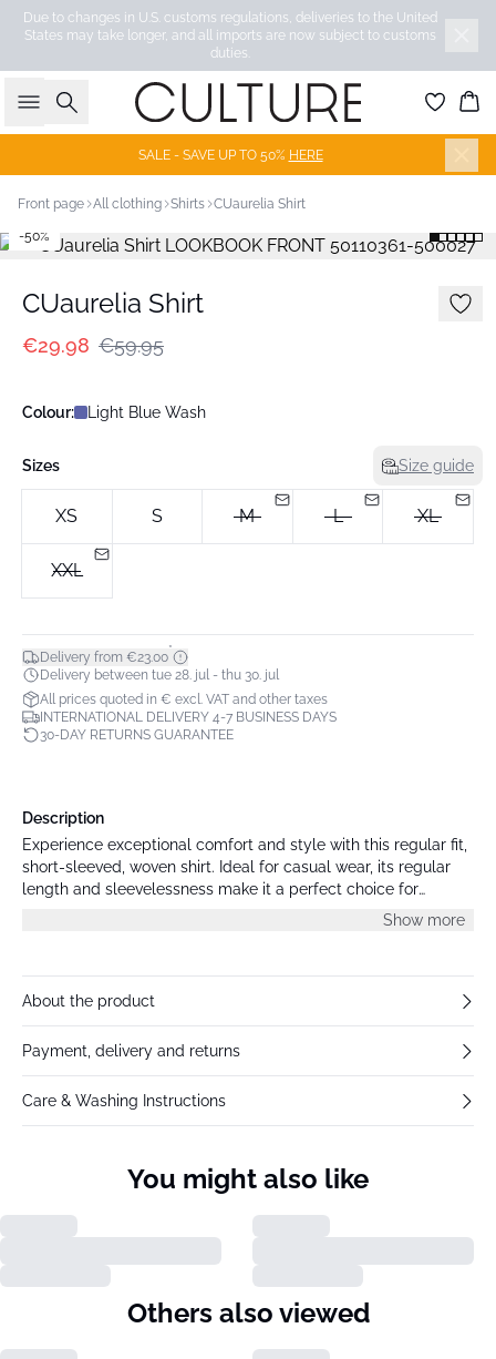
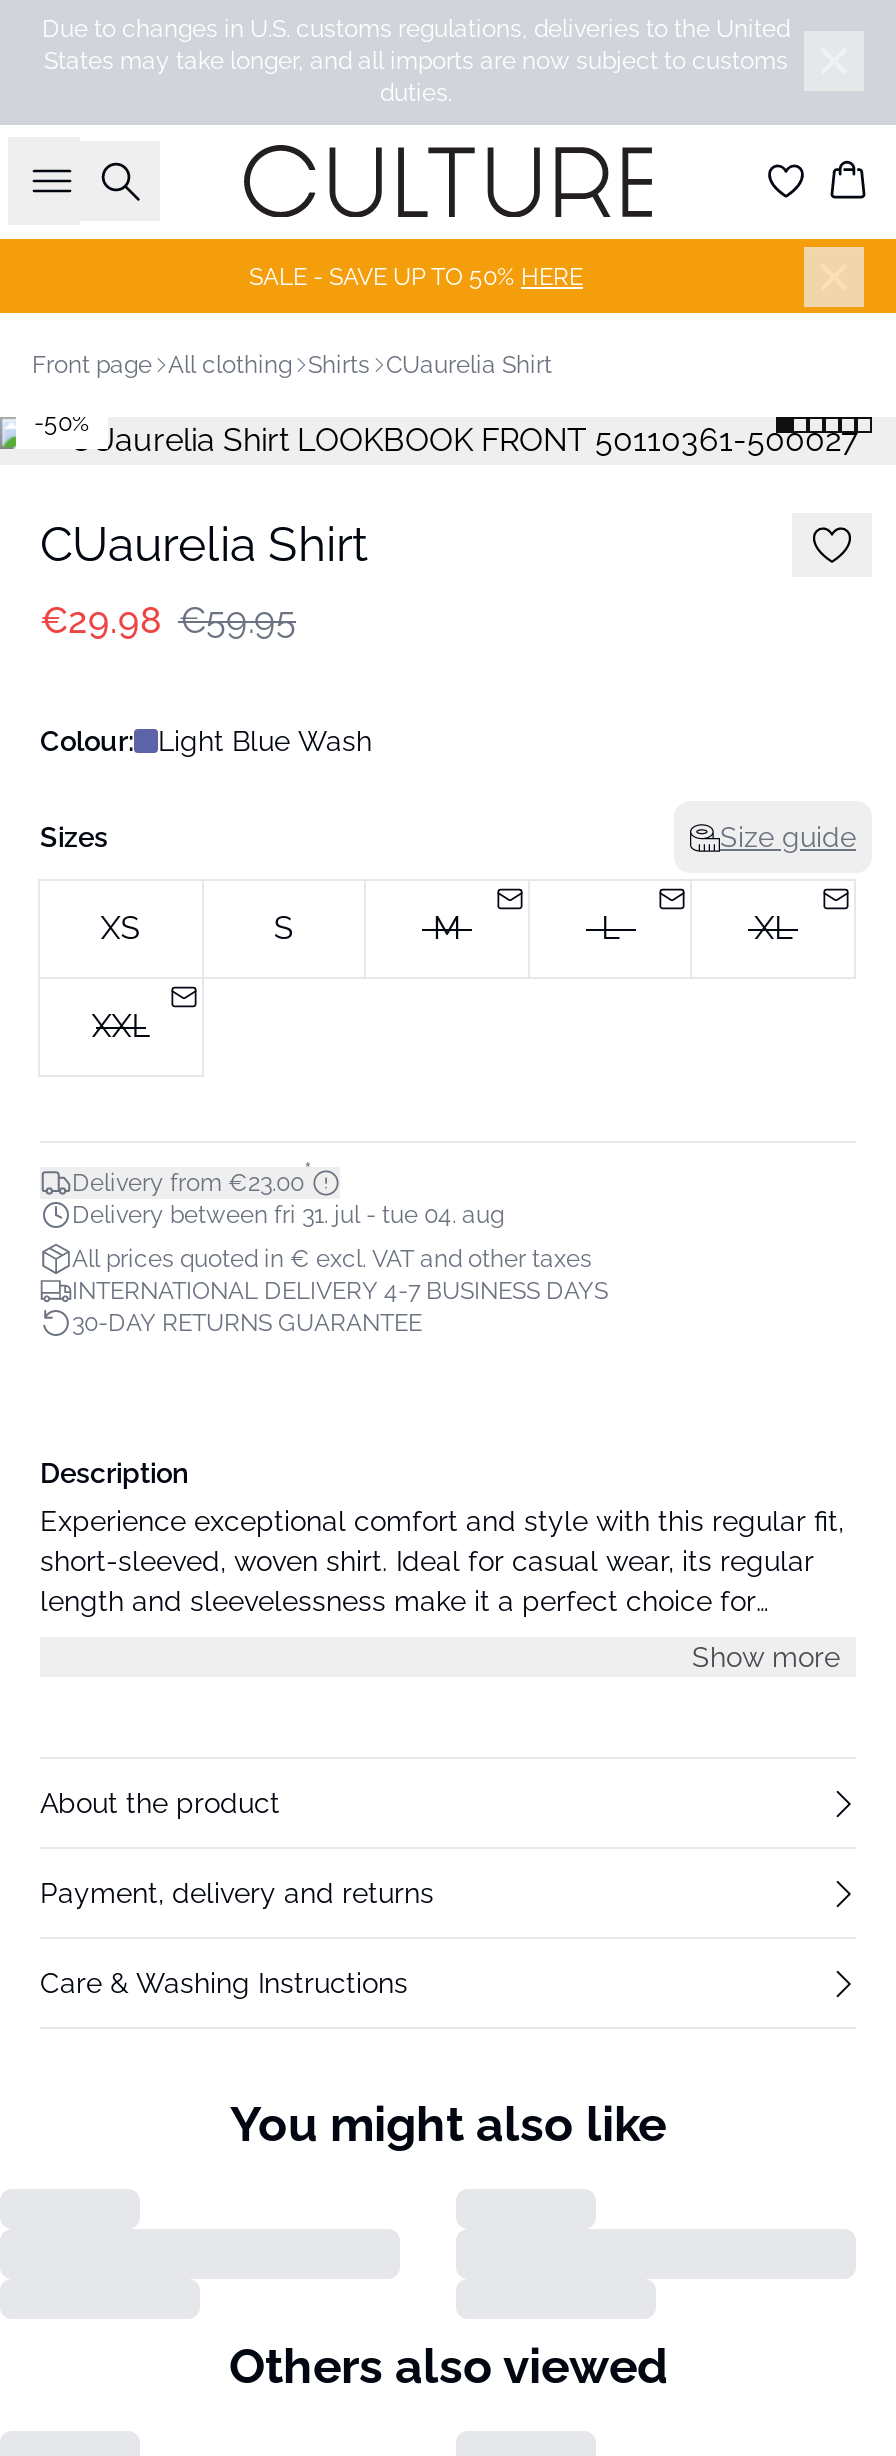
- Delivery between tue 28. jul - thu 30. jul
+ Delivery between fri 31. jul - tue 04. aug
